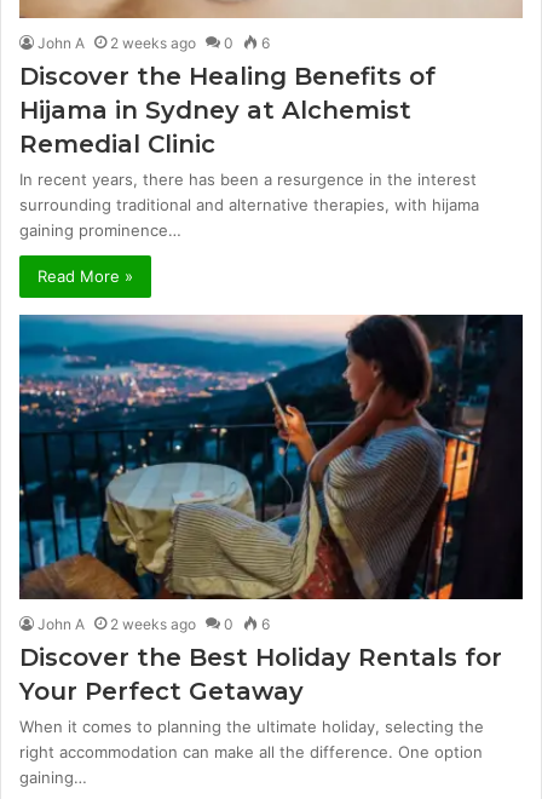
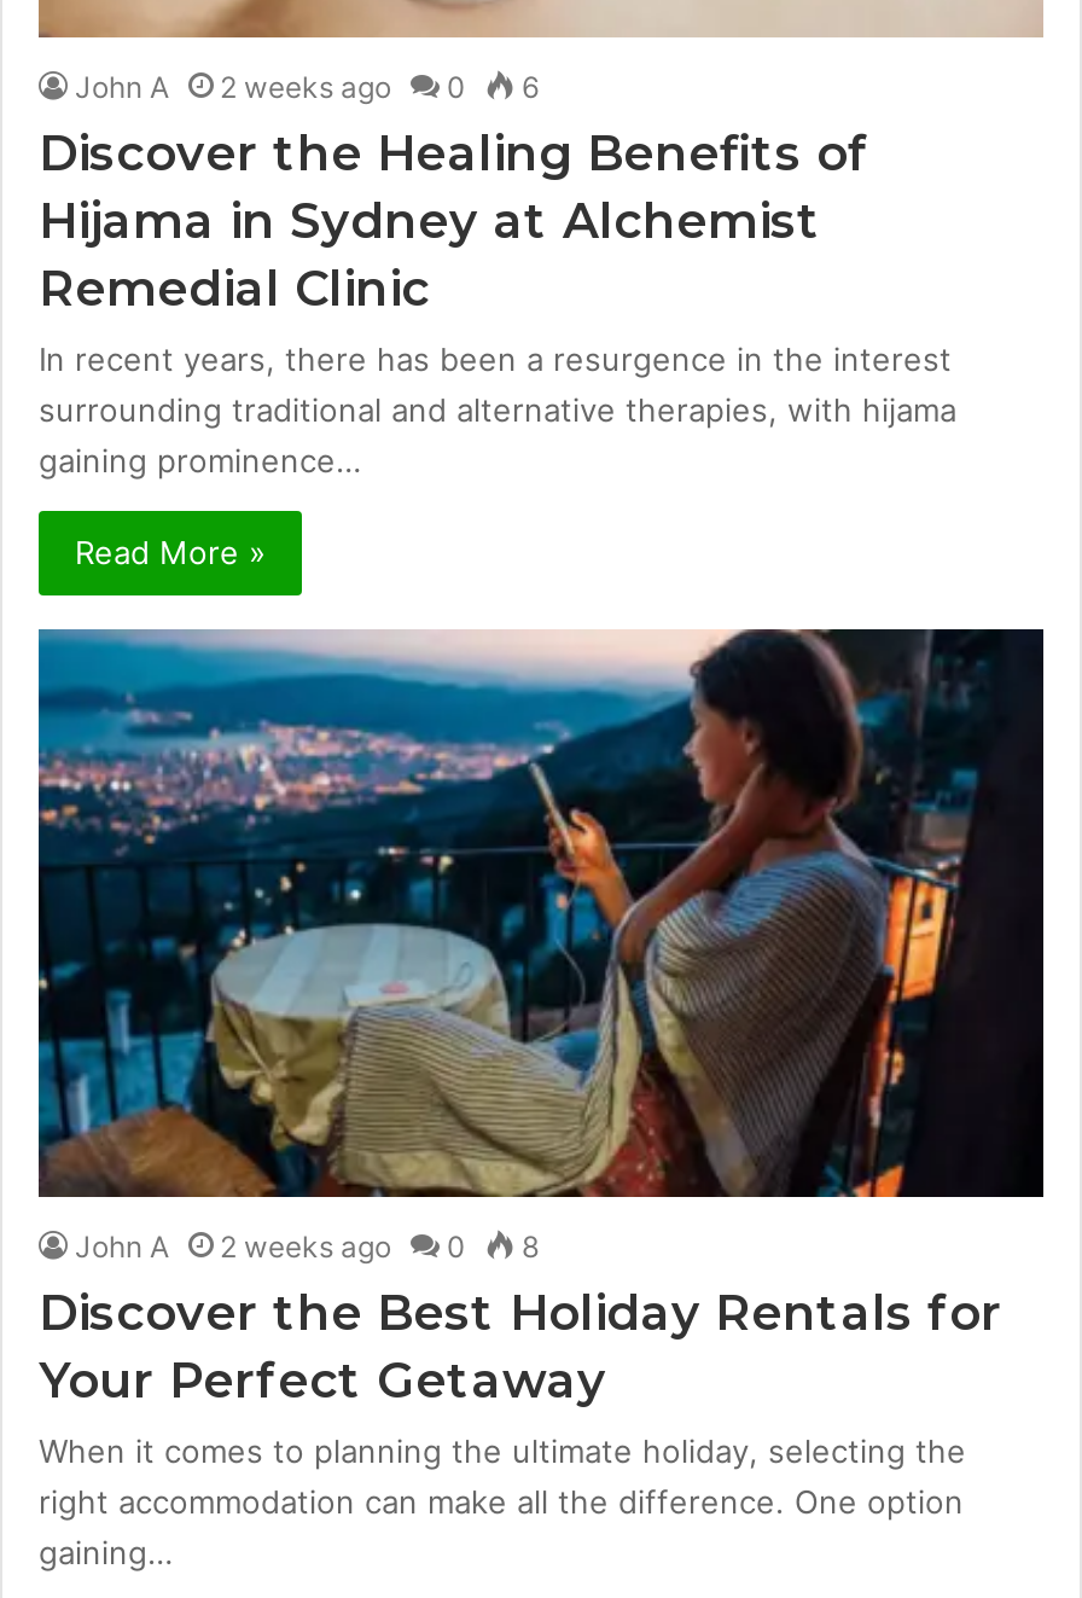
- John A 2 weeks ago 0 6
+ John A 2 weeks ago 0 8
